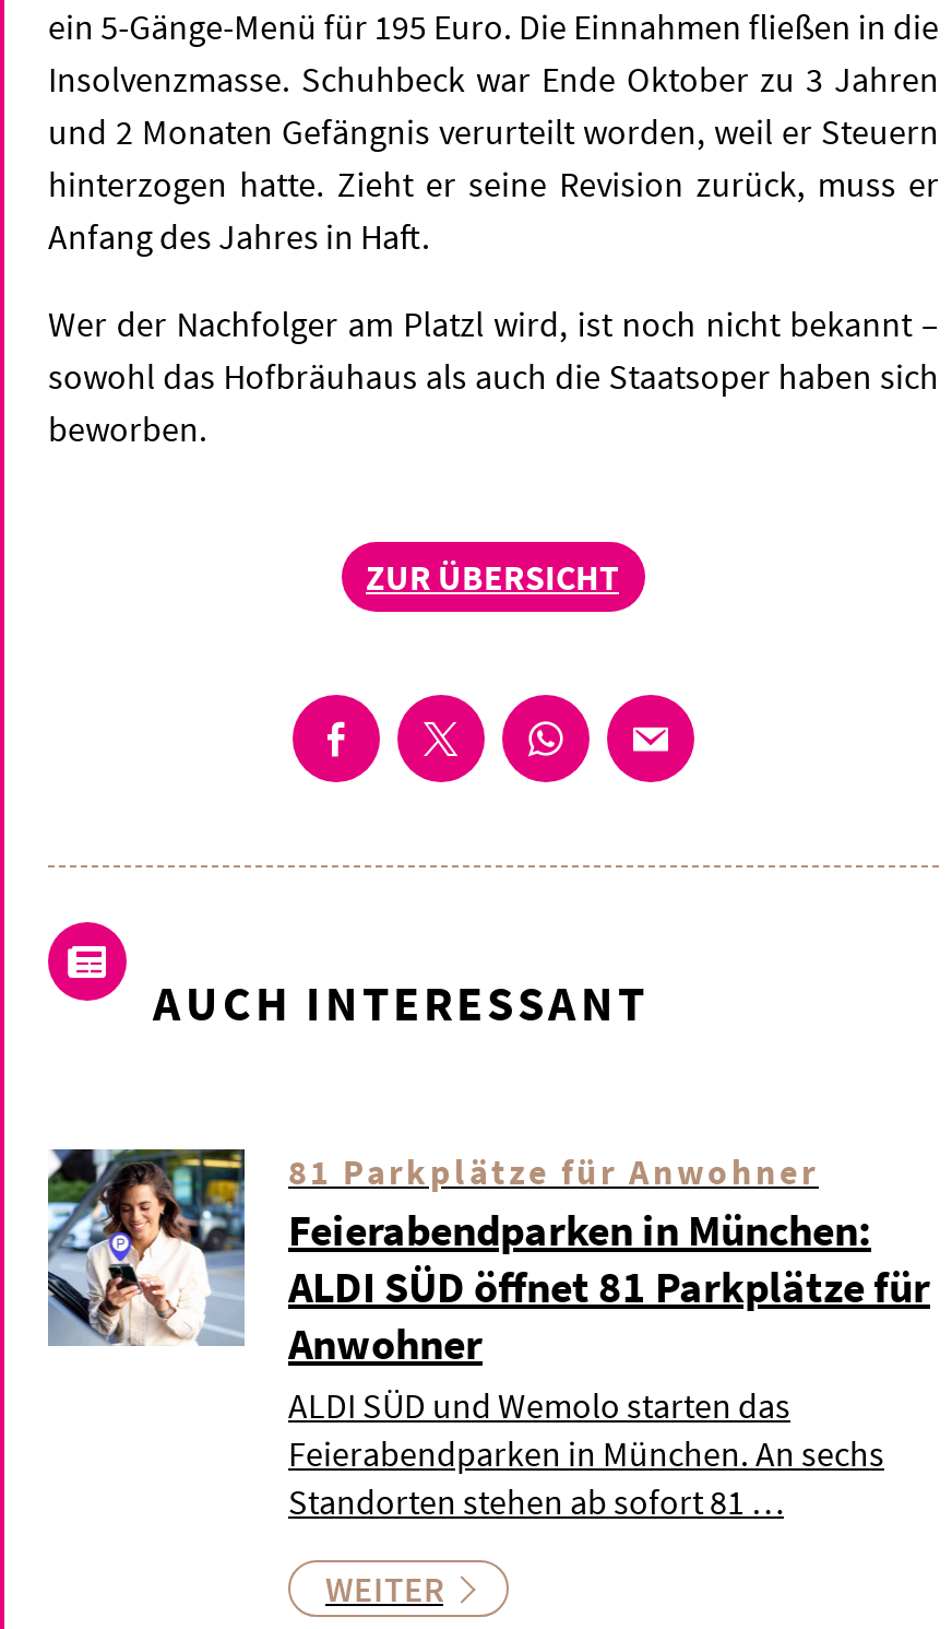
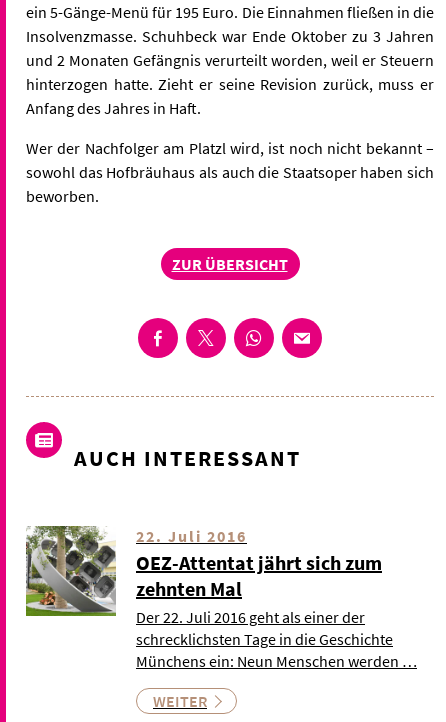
- [image]
- 81 Parkplätze für Anwohner
- Feierabendparken in München:
- ALDI SÜD öffnet 81 Parkplätze für
- Anwohner
- ALDI SÜD und Wemolo starten das
- Feierabendparken in München. An sechs
- Standorten stehen ab sofort 81 …
+ [image]
+ 22. Juli 2016
+ OEZ-Attentat jährt sich zum
+ zehnten Mal
+ Der 22. Juli 2016 geht als einer der
+ schrecklichsten Tage in die Geschichte
+ Münchens ein: Neun Menschen werden …
